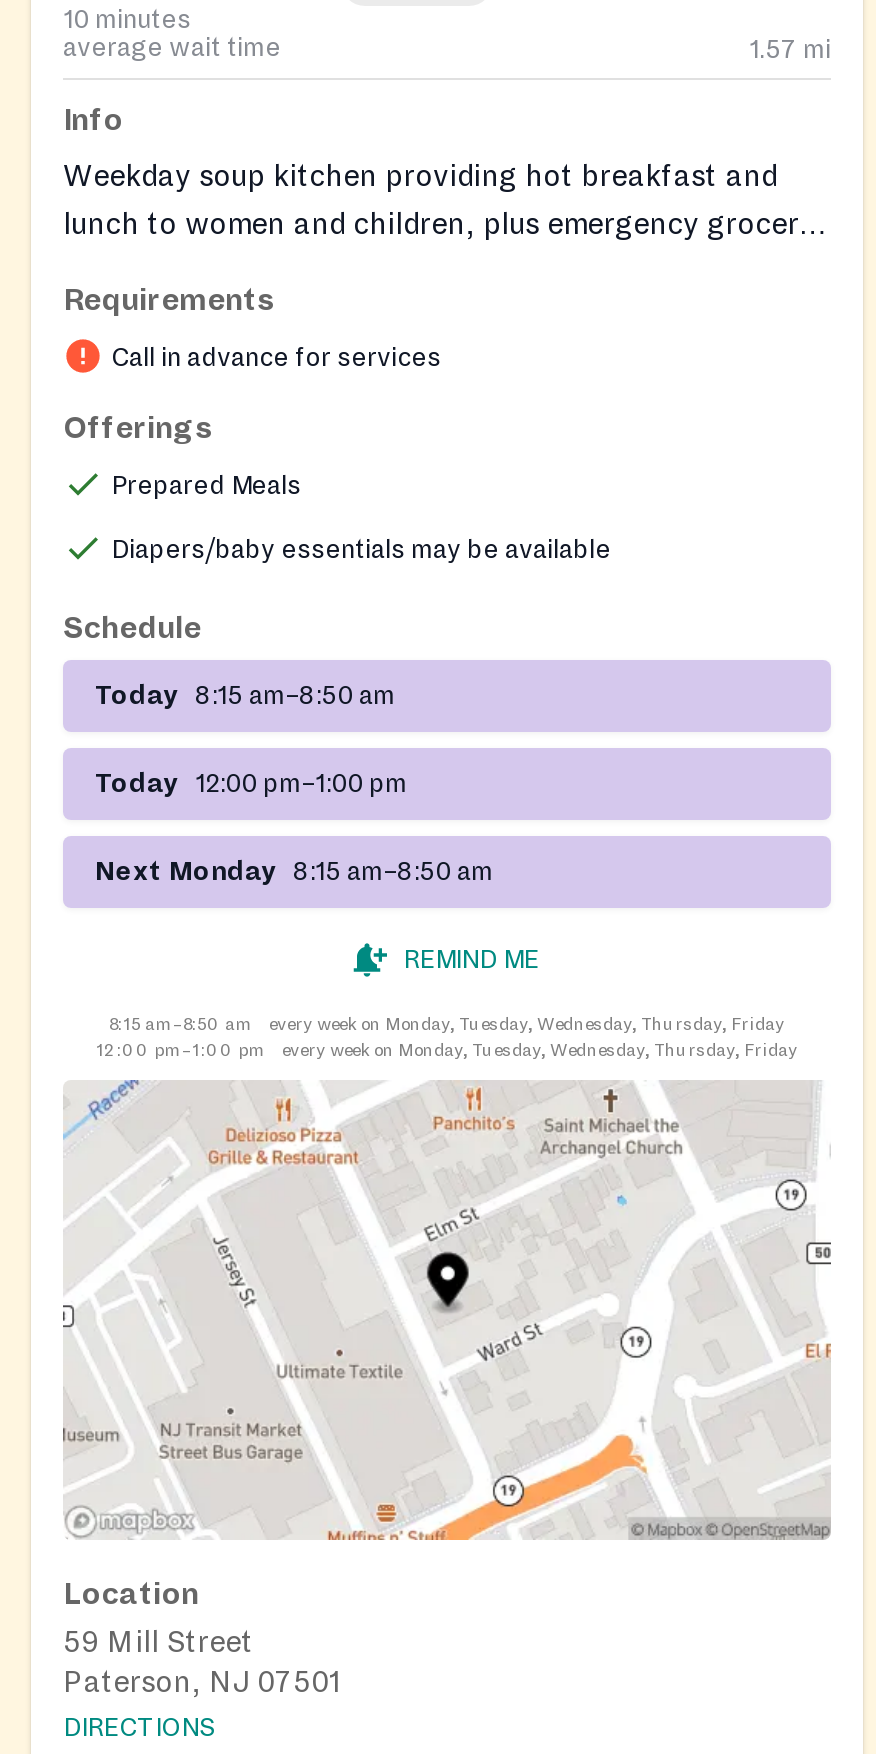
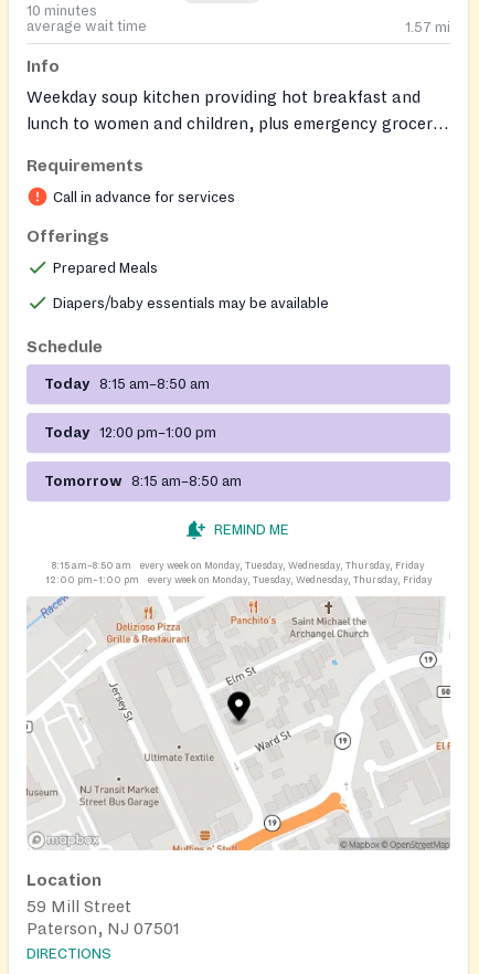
- Next Monday 8:15 am–8:50 am
+ Tomorrow 8:15 am–8:50 am
